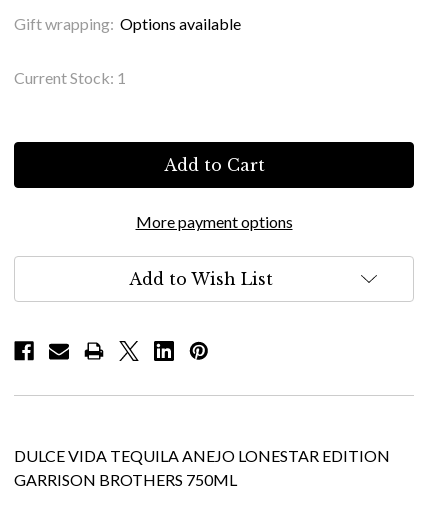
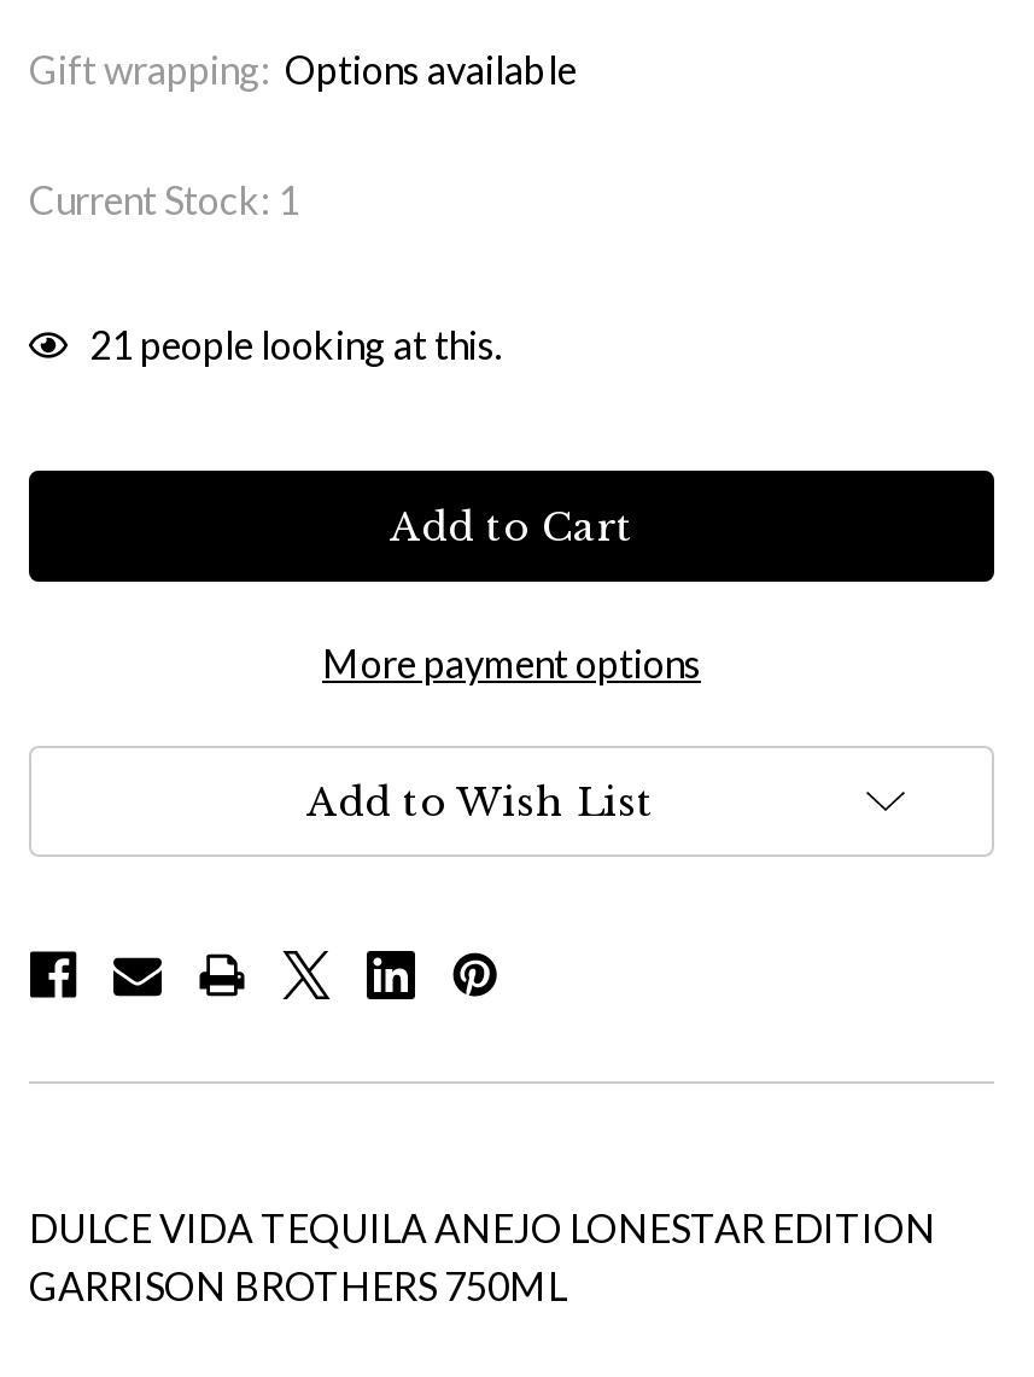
+ 21 people looking at this.
